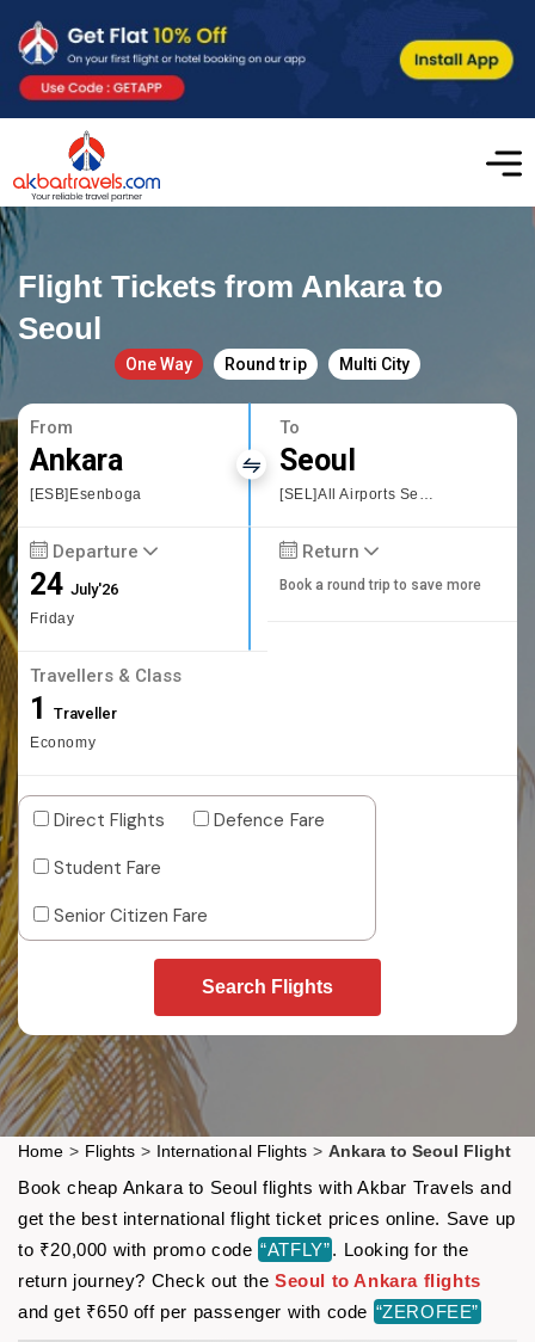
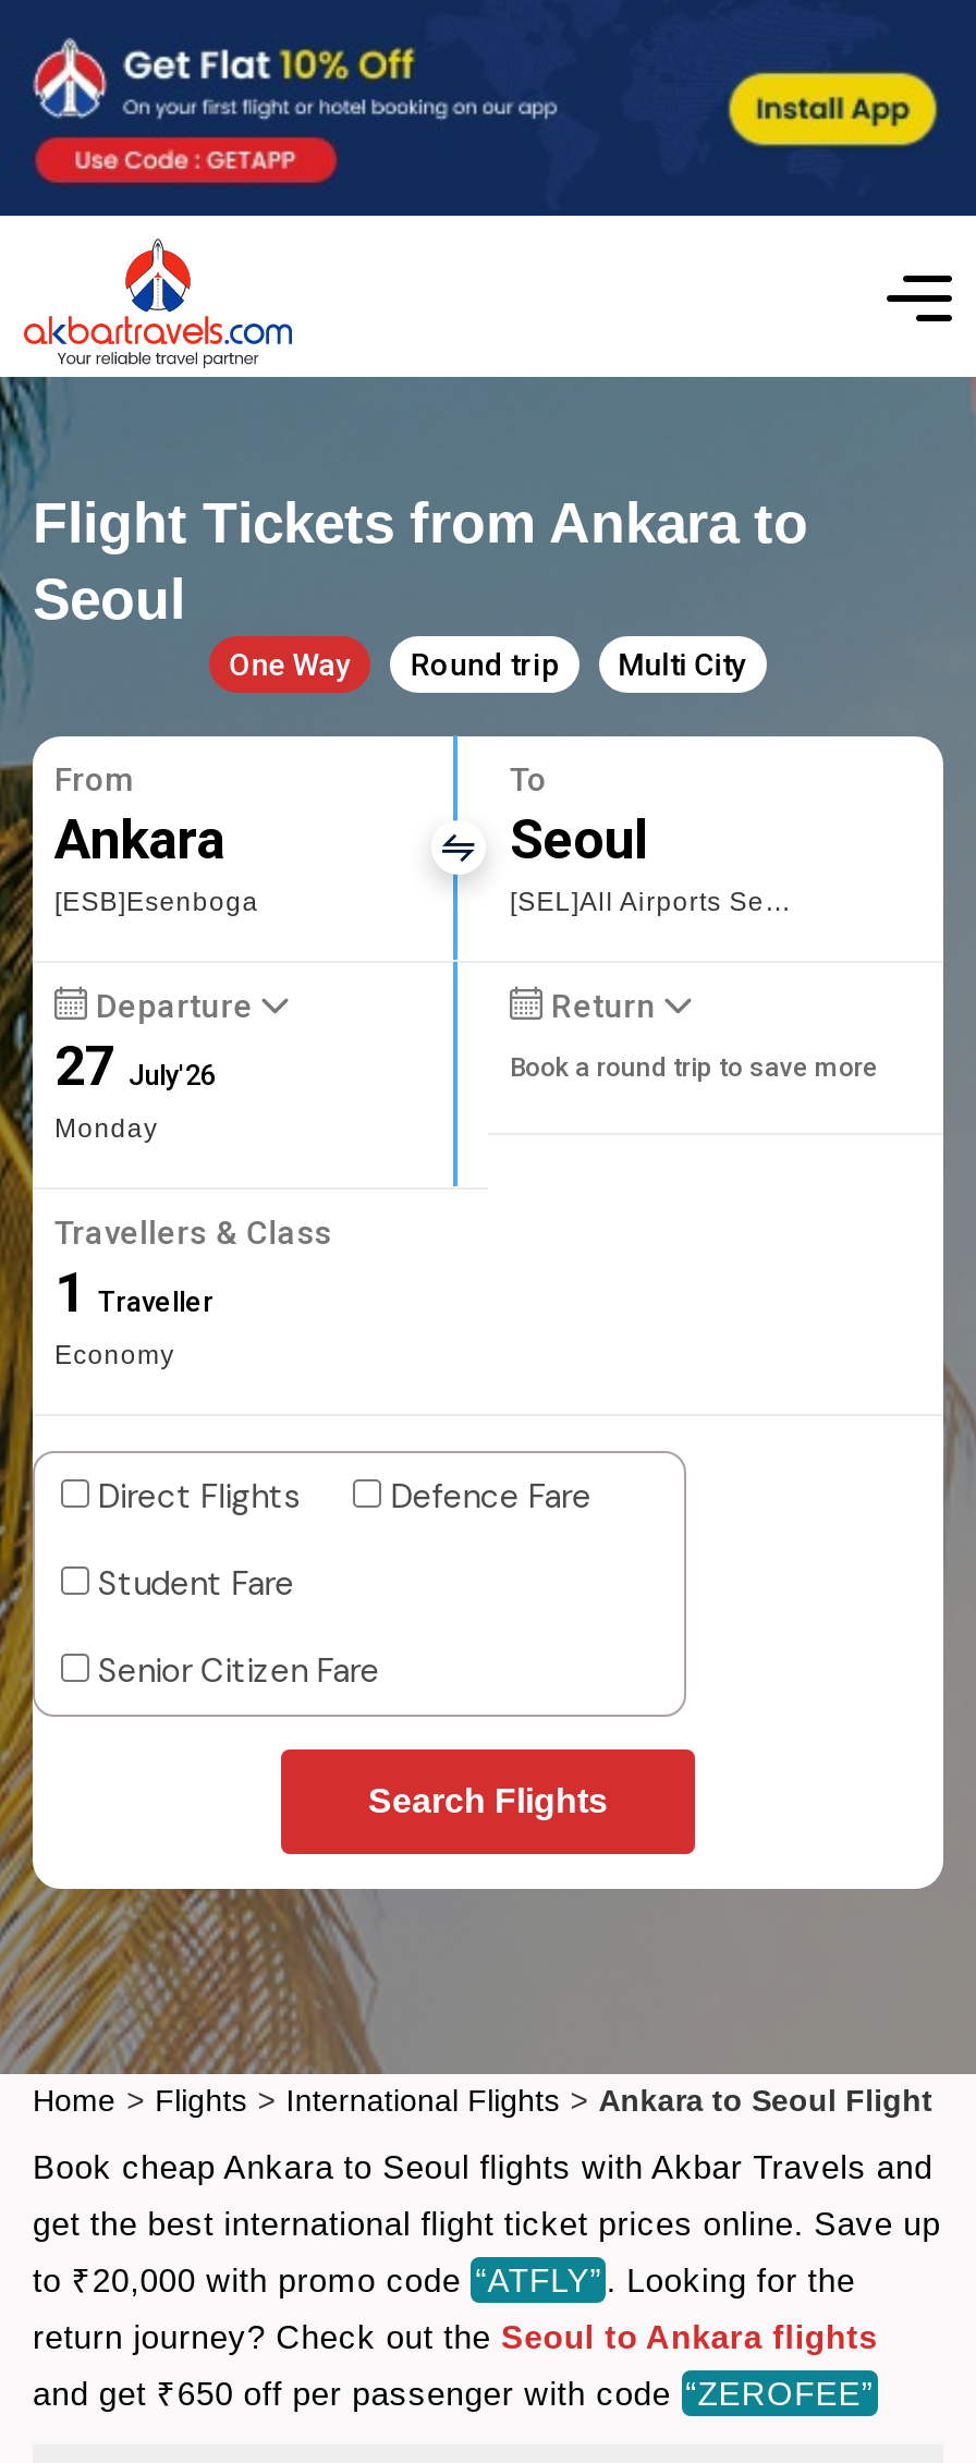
- 24 July'26
- Friday
+ 27 July'26
+ Monday
